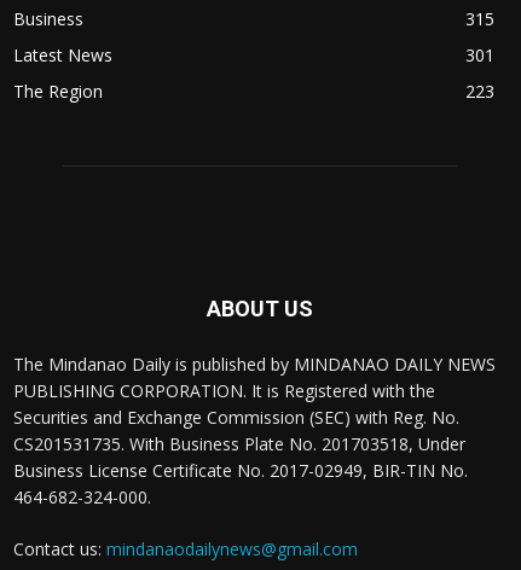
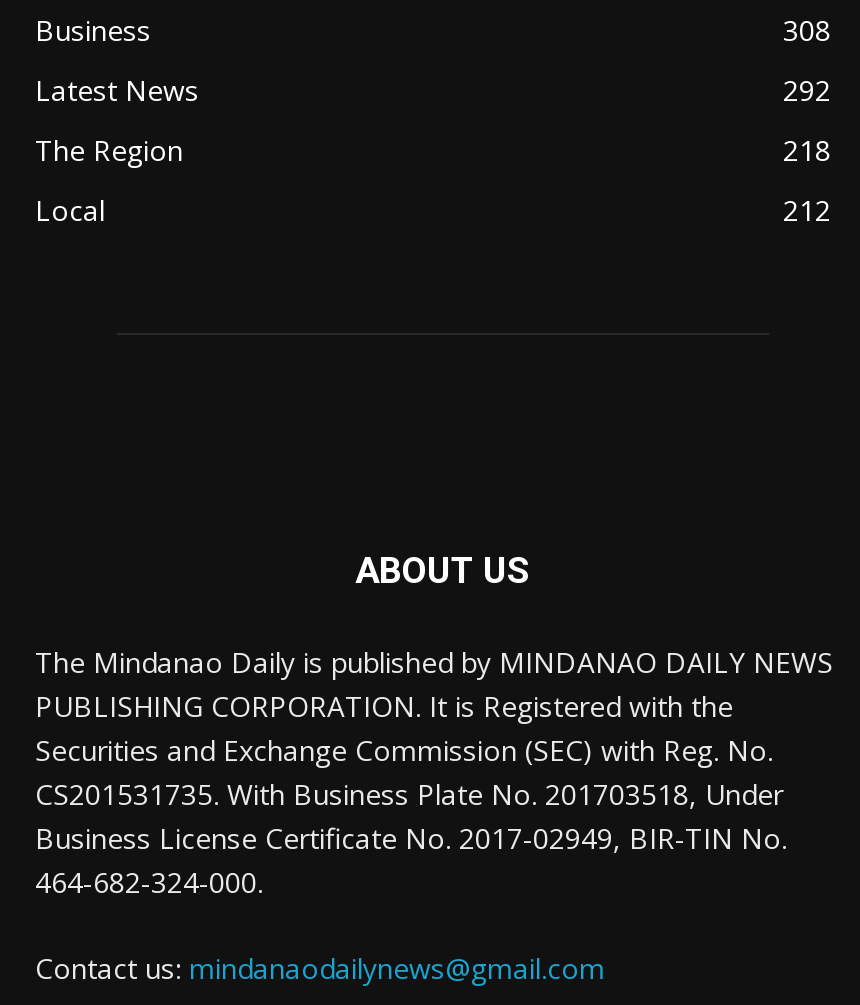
- 315
+ 308

- 301
+ 292

- 223
+ 218
+ Local
+ 212
